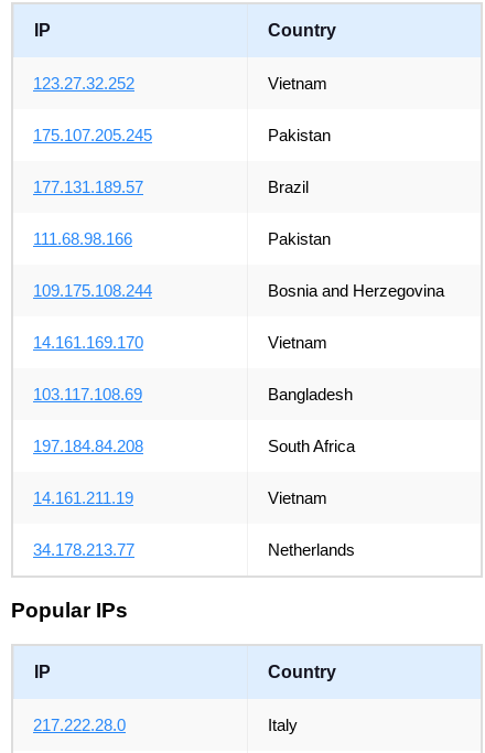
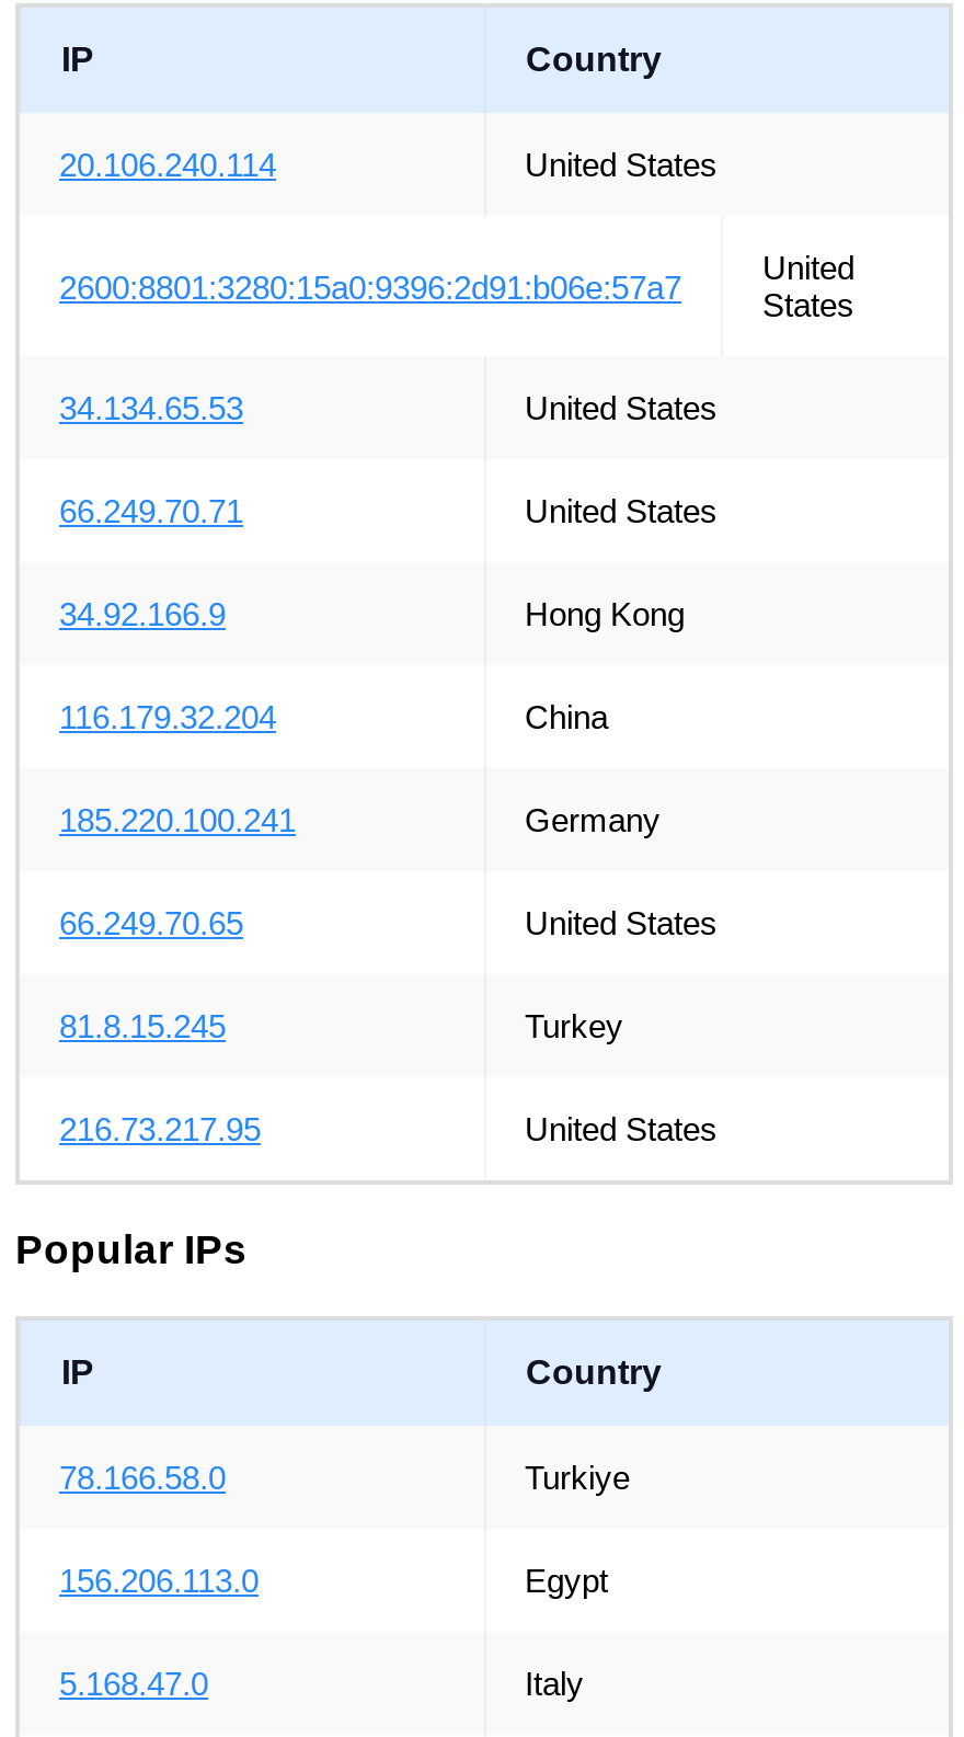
- 123.27.32.252
- Vietnam
+ 20.106.240.114
+ United States

- 175.107.205.245
- Pakistan
+ 2600:8801:3280:15a0:9396:2d91:b06e:57a7
+ United
+ States

- 177.131.189.57
- Brazil
+ 34.134.65.53
+ United States

- 111.68.98.166
- Pakistan
+ 66.249.70.71
+ United States

- 109.175.108.244
- Bosnia and Herzegovina
+ 34.92.166.9
+ Hong Kong

- 14.161.169.170
- Vietnam
+ 116.179.32.204
+ China

- 103.117.108.69
- Bangladesh
+ 185.220.100.241
+ Germany

- 197.184.84.208
- South Africa
+ 66.249.70.65
+ United States

- 14.161.211.19
- Vietnam
+ 81.8.15.245
+ Turkey

- 34.178.213.77
- Netherlands
+ 216.73.217.95
+ United States

- 217.222.28.0
+ 78.166.58.0
+ Turkiye
+ 156.206.113.0
+ Egypt
+ 5.168.47.0
